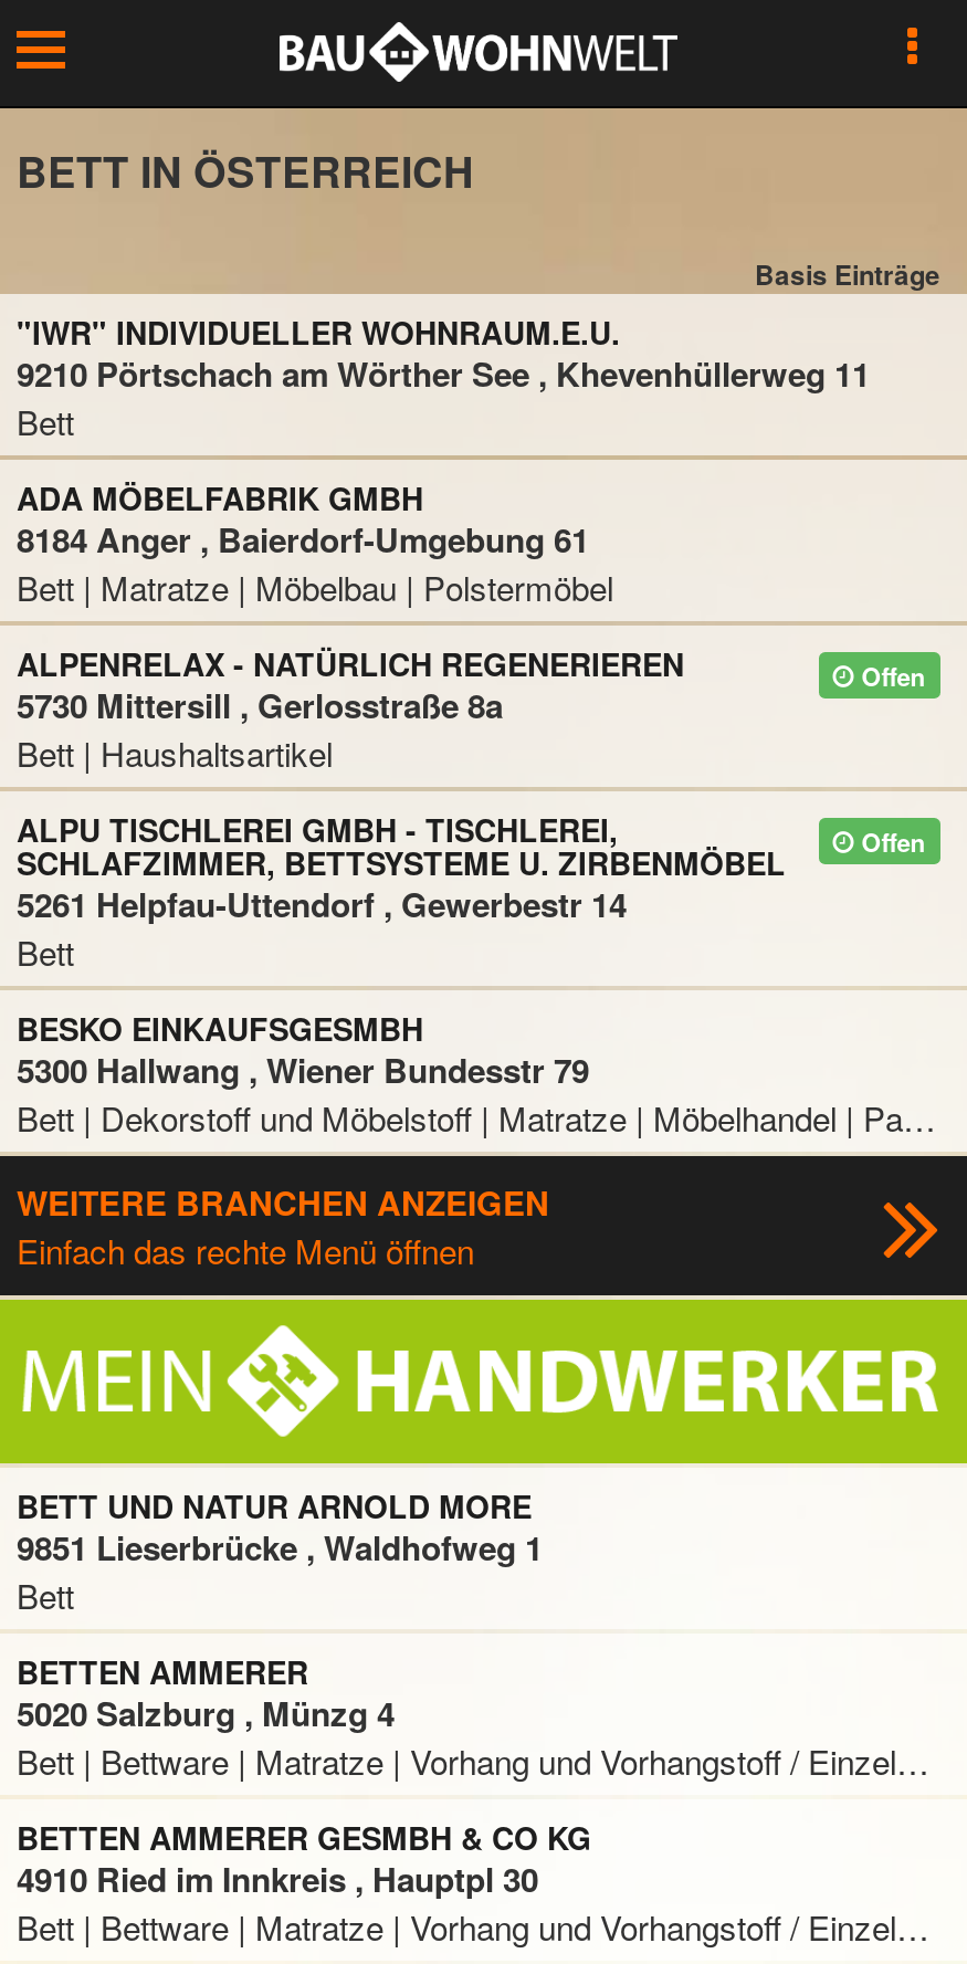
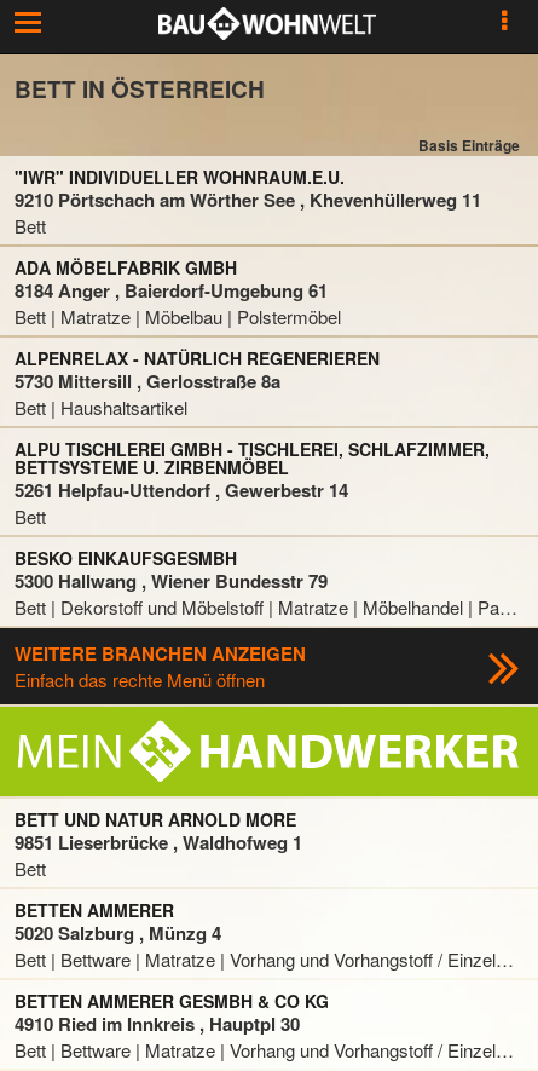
- Offen

- Offen
- ALPU TISCHLEREI GMBH - TISCHLEREI,
- SCHLAFZIMMER, BETTSYSTEME U. ZIRBENMÖBEL
+ ALPU TISCHLEREI GMBH - TISCHLEREI, SCHLAFZIMMER,
+ BETTSYSTEME U. ZIRBENMÖBEL
